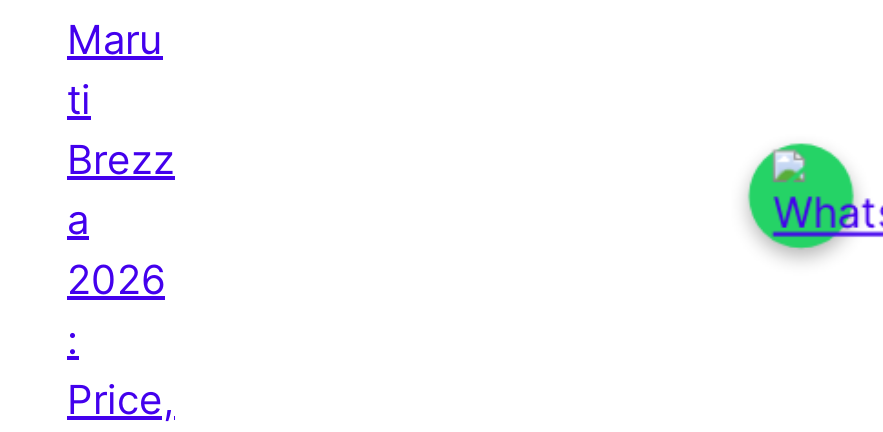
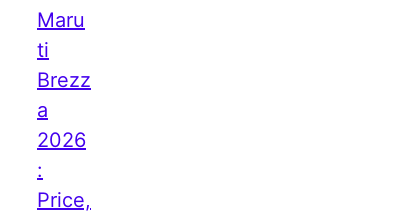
- [image]
